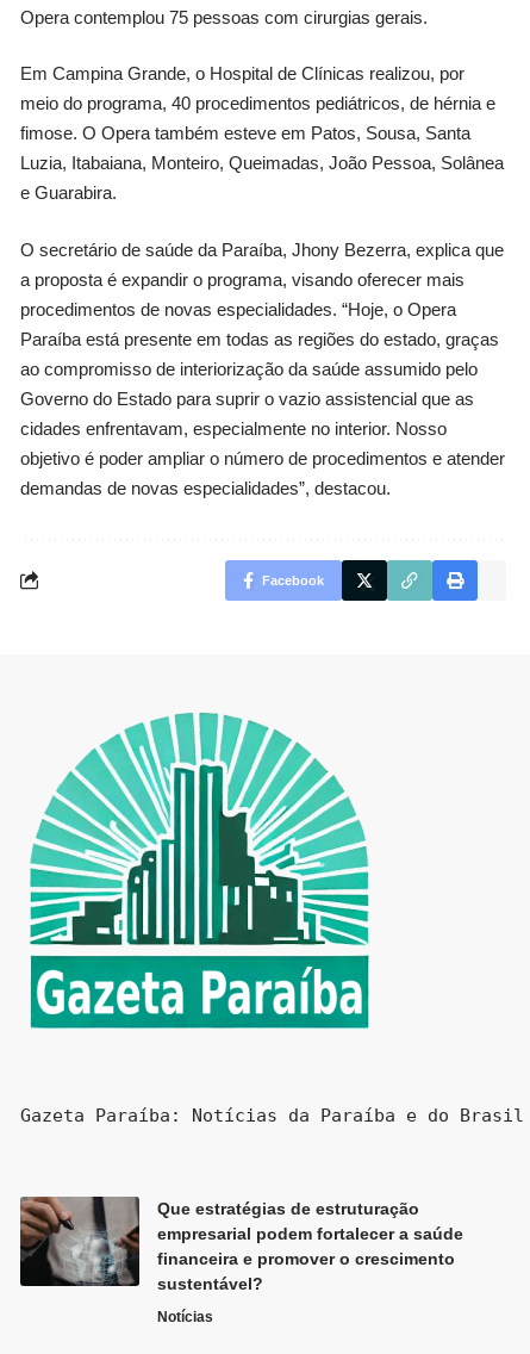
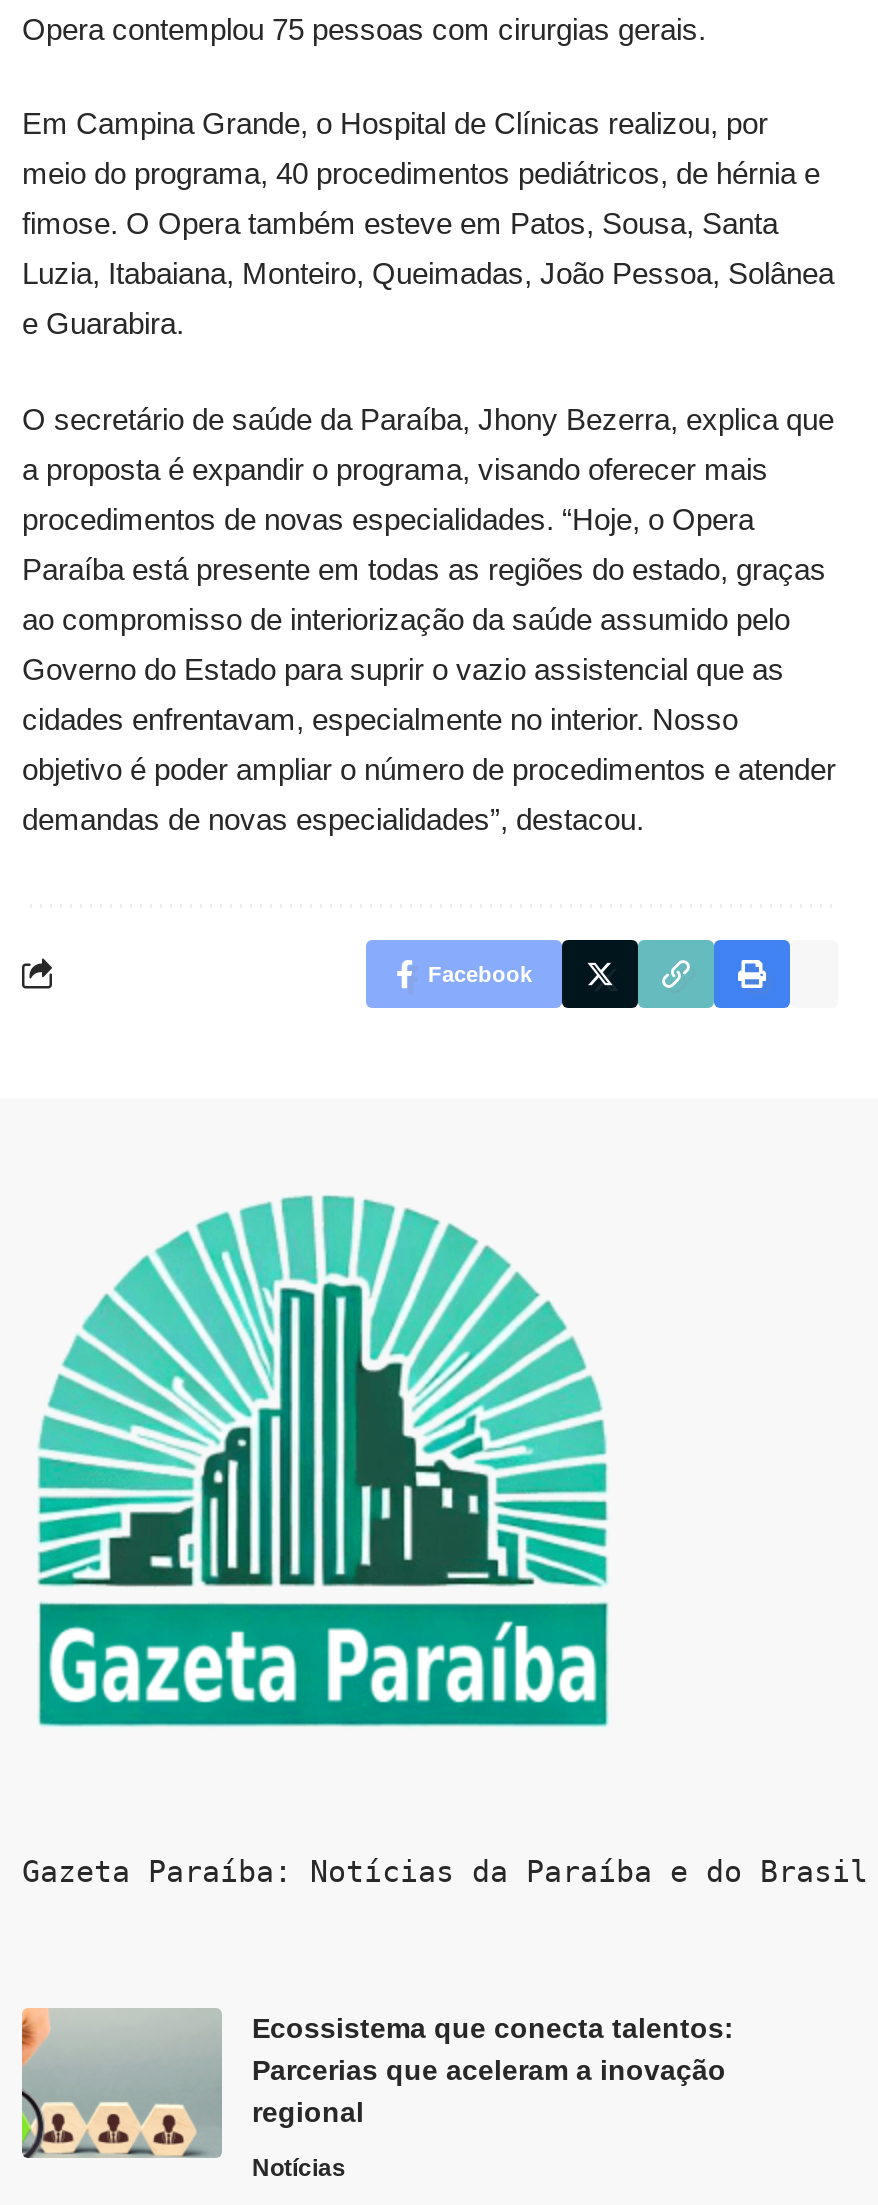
- [image]
- Que estratégias de estruturação
- empresarial podem fortalecer a saúde
- financeira e promover o crescimento
- sustentável?
+ [image]
+ Ecossistema que conecta talentos:
+ Parcerias que aceleram a inovação
+ regional
